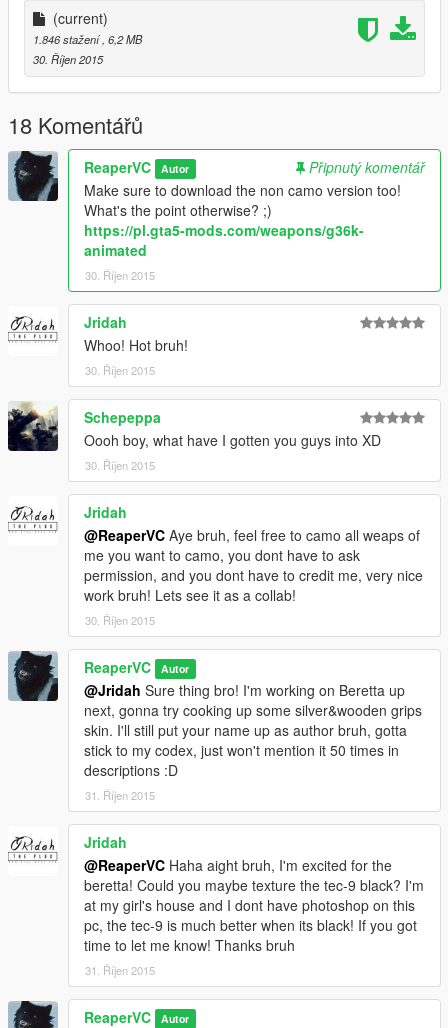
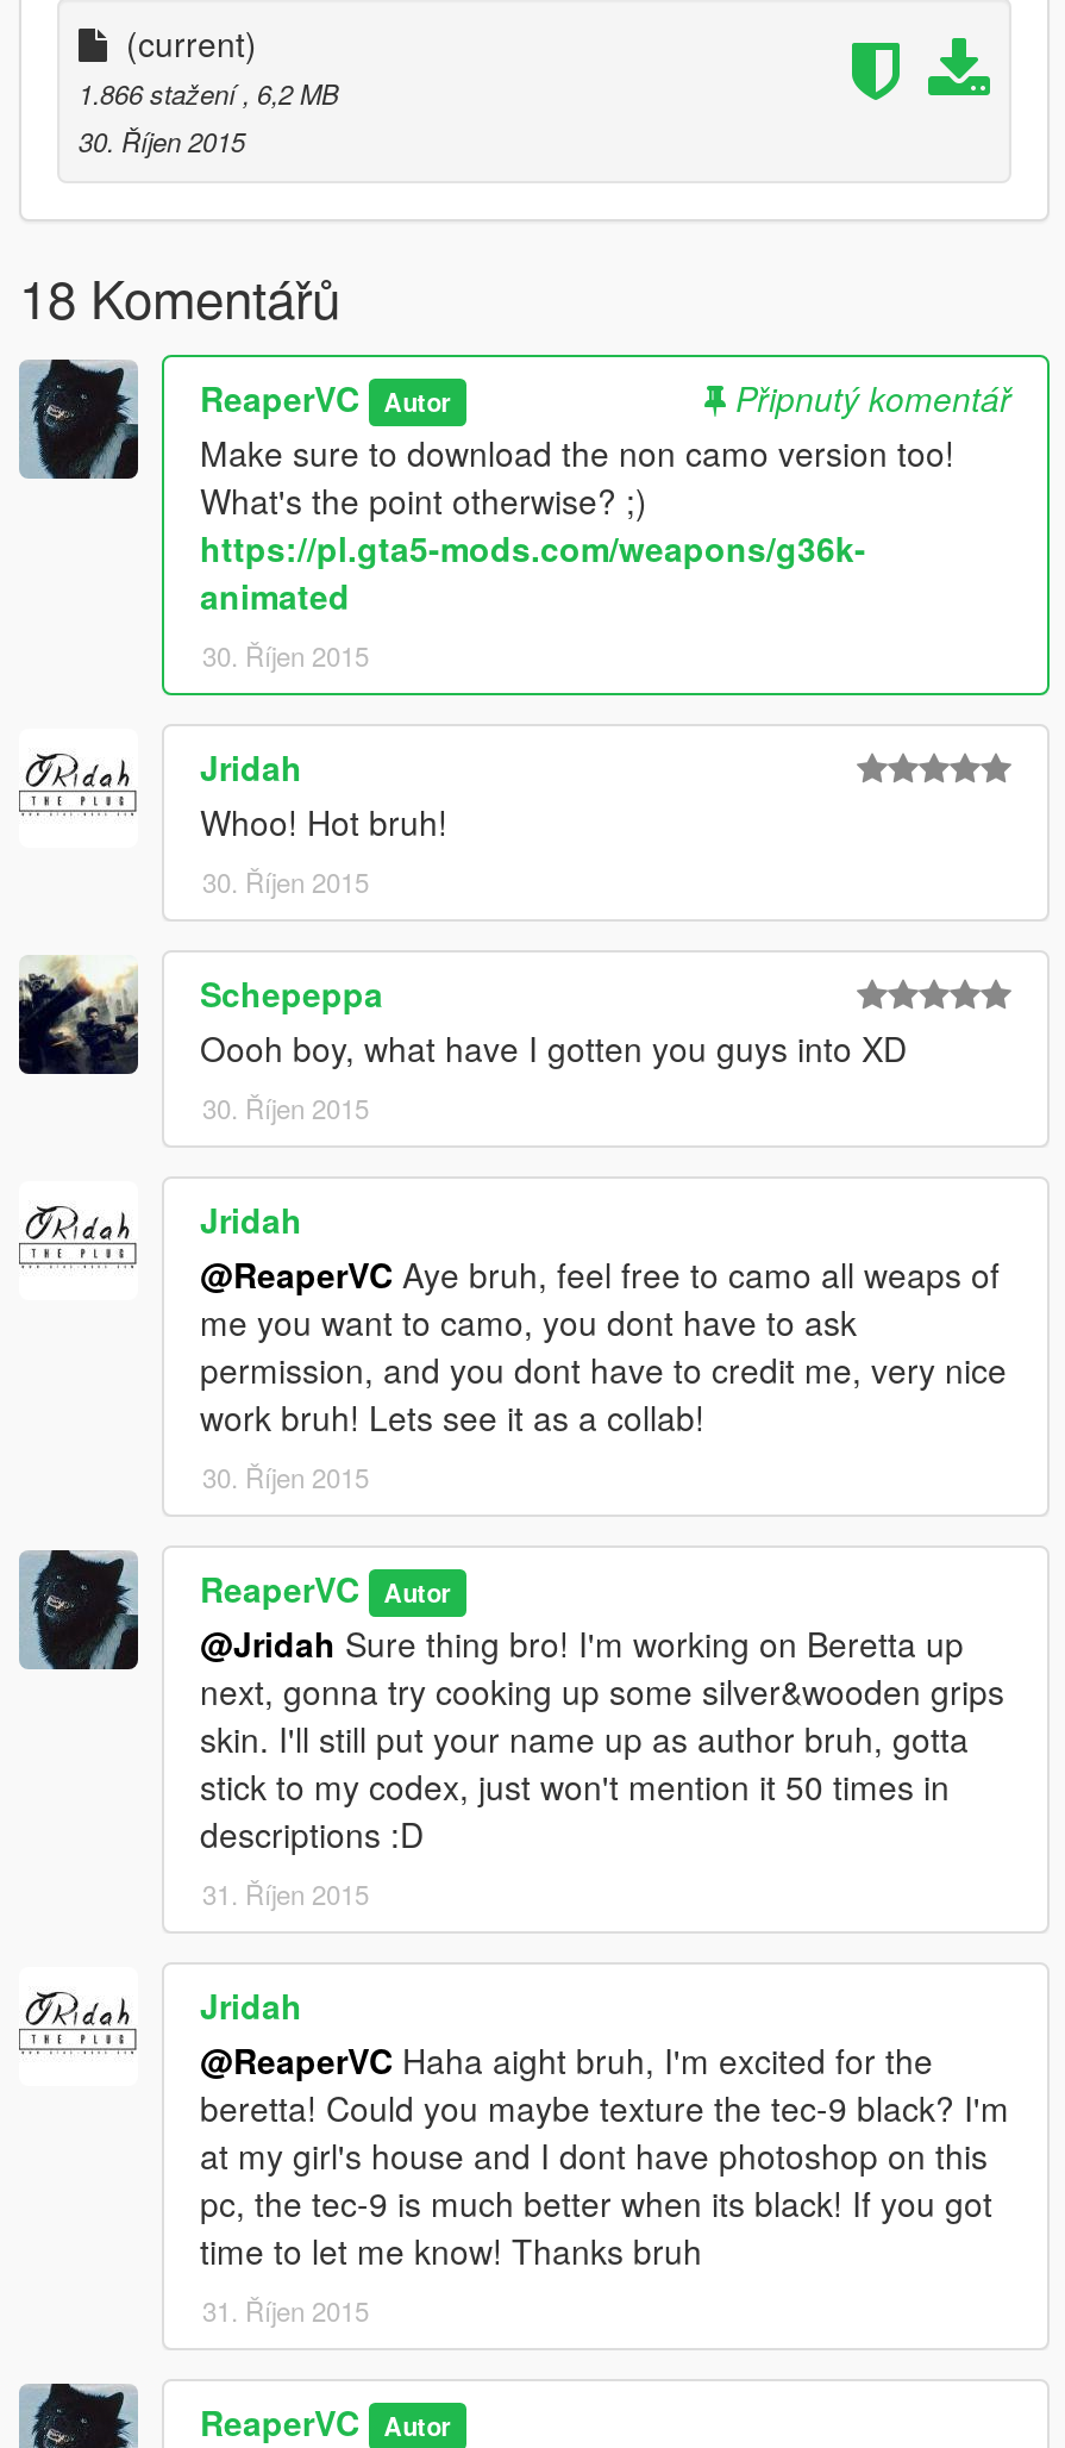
- 1.846 stažení, 6,2 MB
+ 1.866 stažení, 6,2 MB
